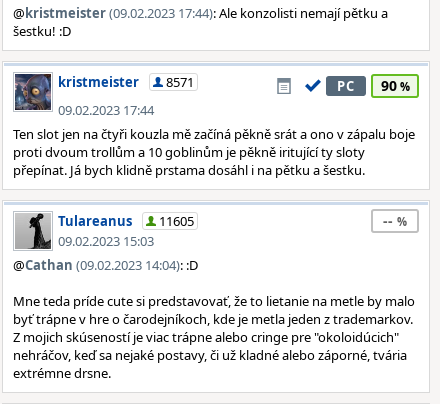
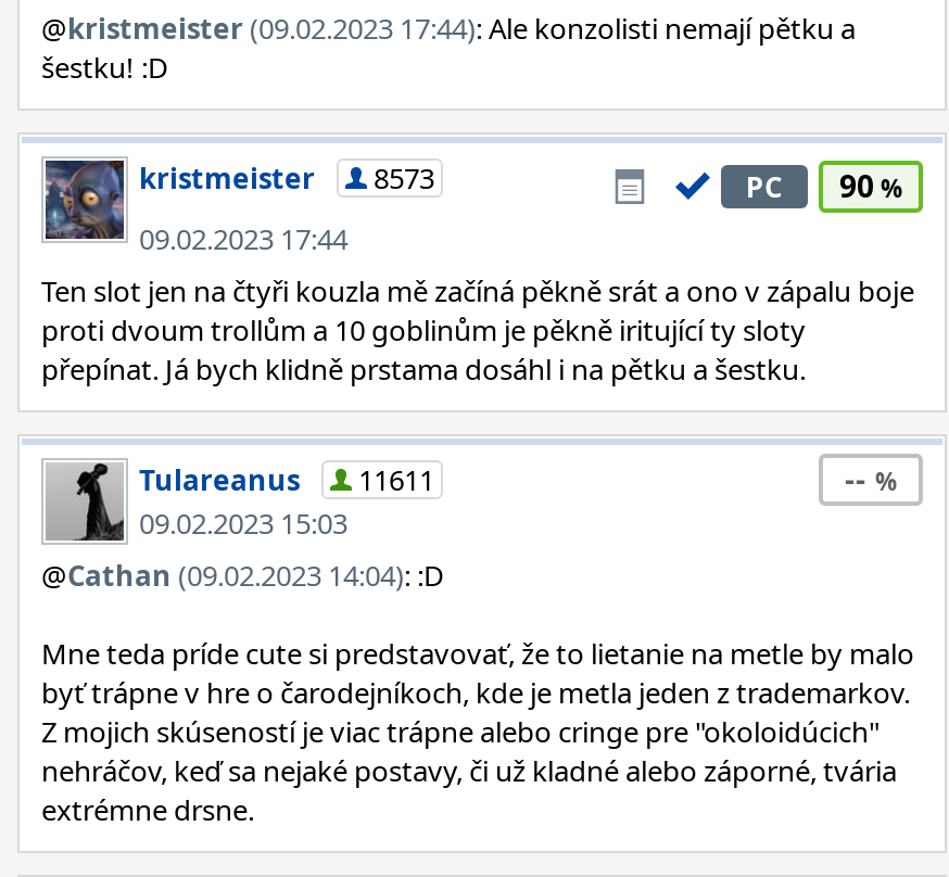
- kristmeister 8571
+ kristmeister 8573

- Tulareanus 11605
+ Tulareanus 11611
